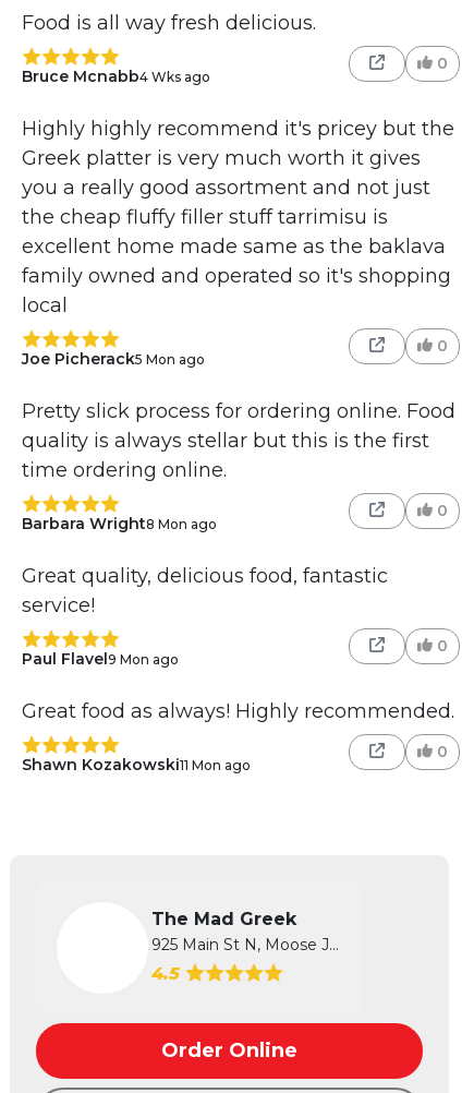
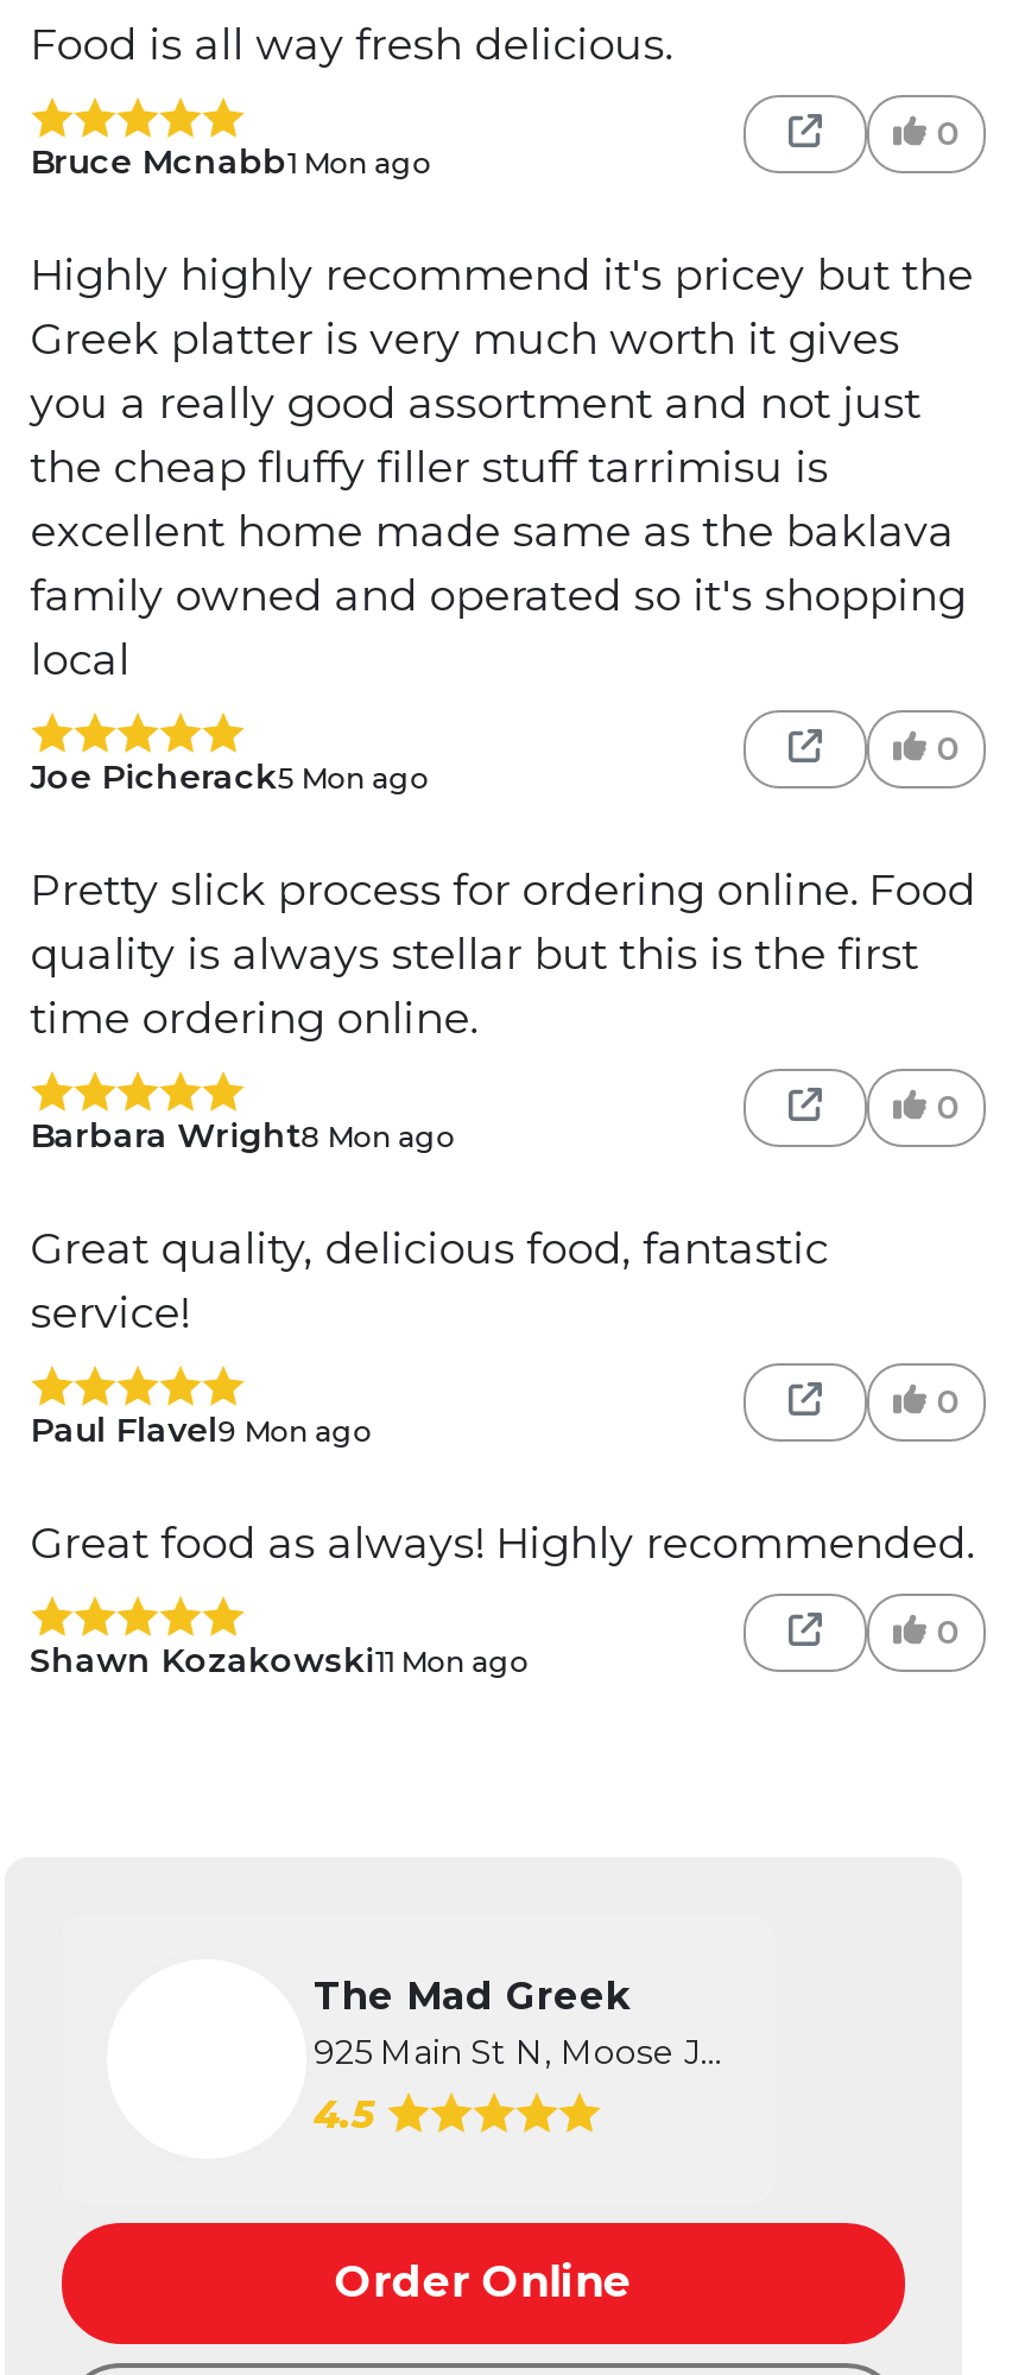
- Bruce Mcnabb4 Wks ago
+ Bruce Mcnabb1 Mon ago
